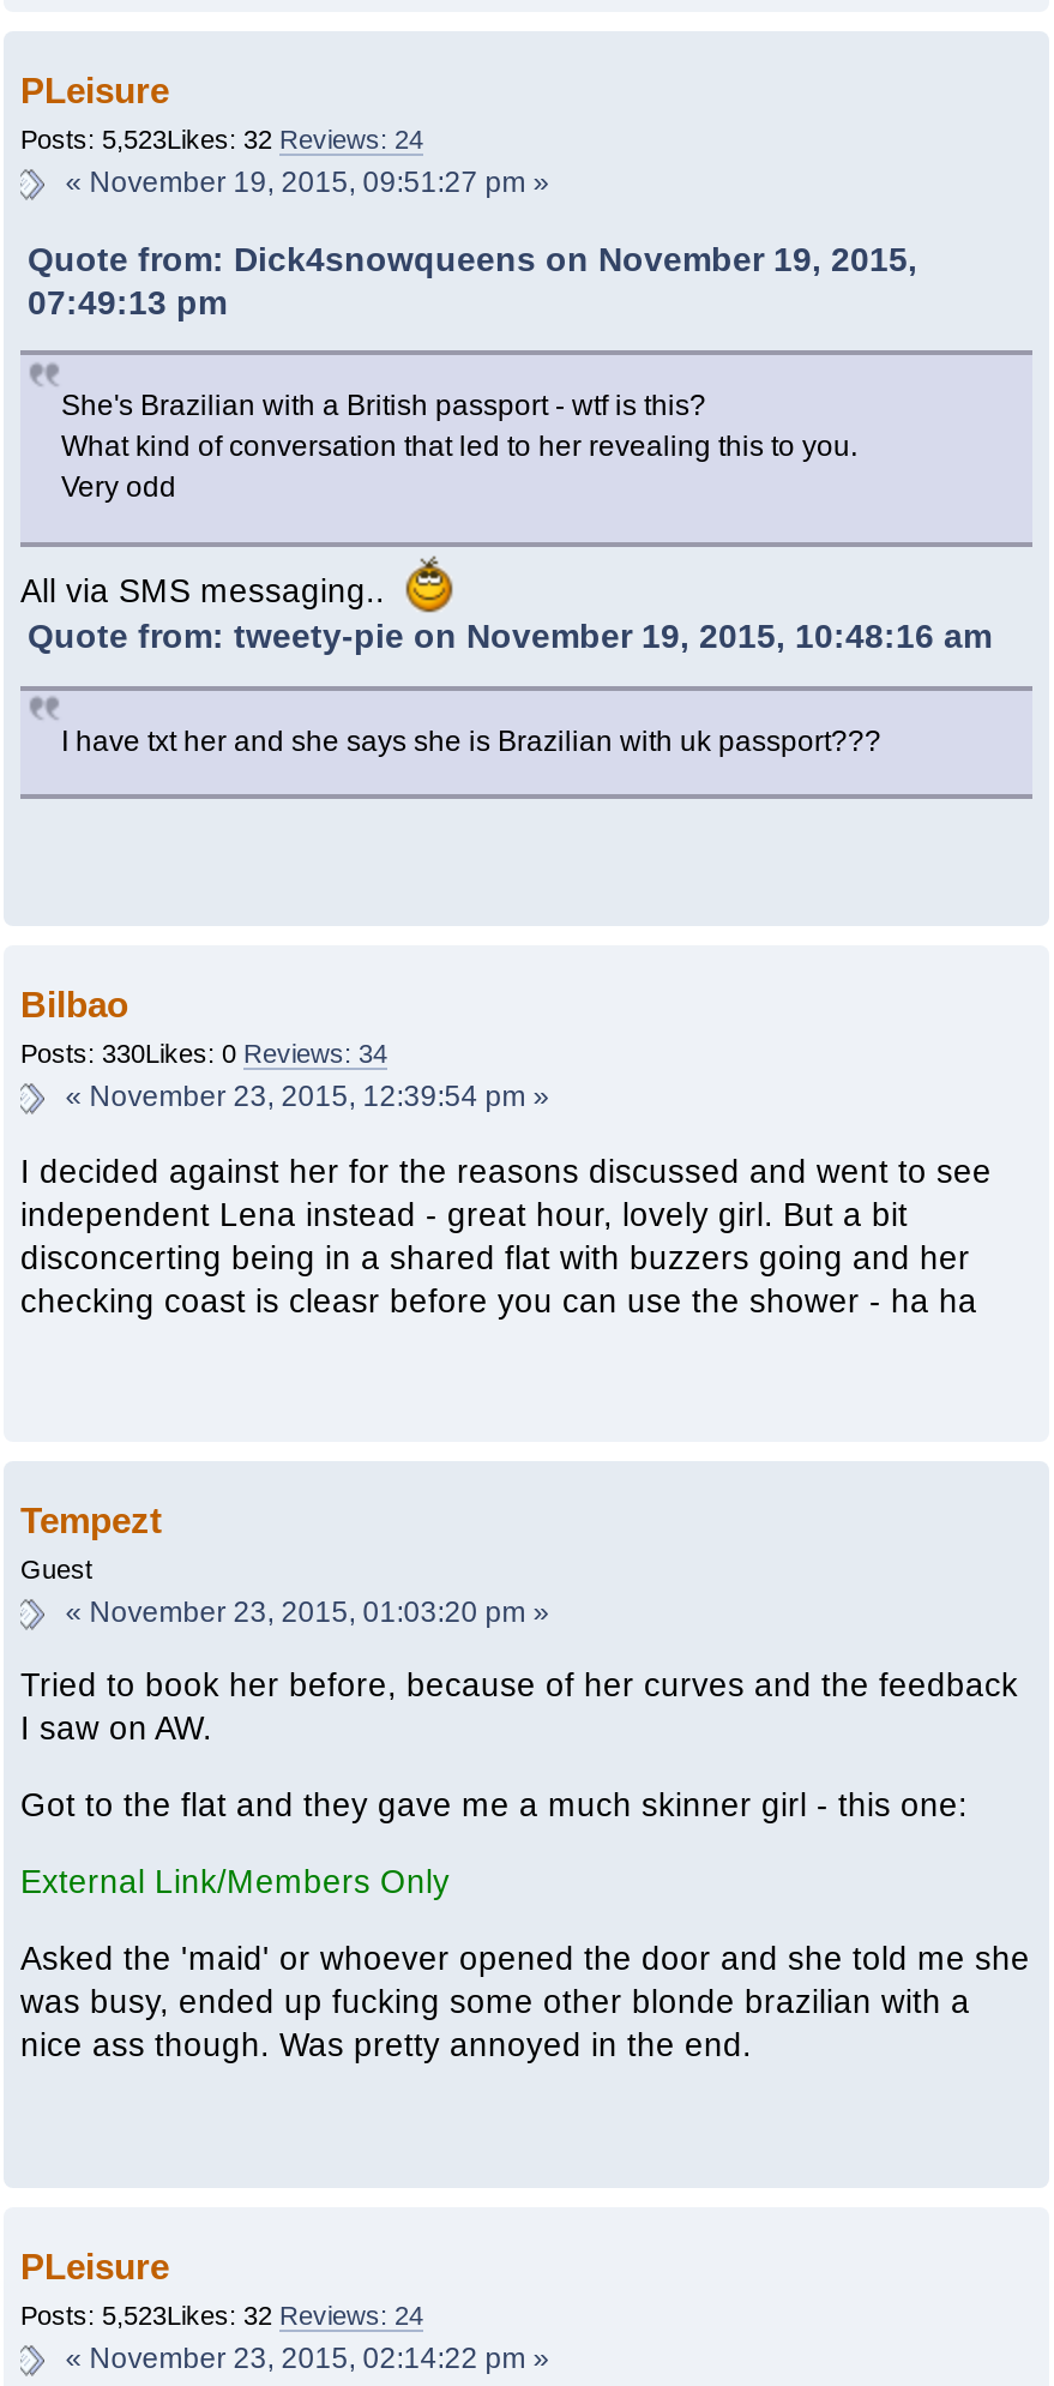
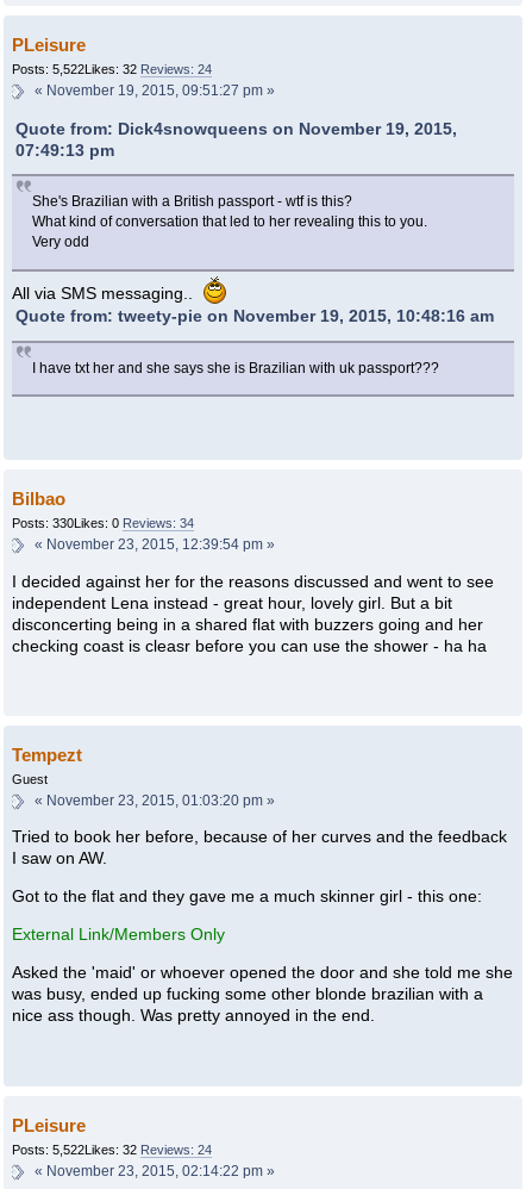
- Posts: 5,523Likes: 32 Reviews: 24
+ Posts: 5,522Likes: 32 Reviews: 24

- Posts: 5,523 Likes: 32 Reviews: 24
+ Posts: 5,522 Likes: 32 Reviews: 24
